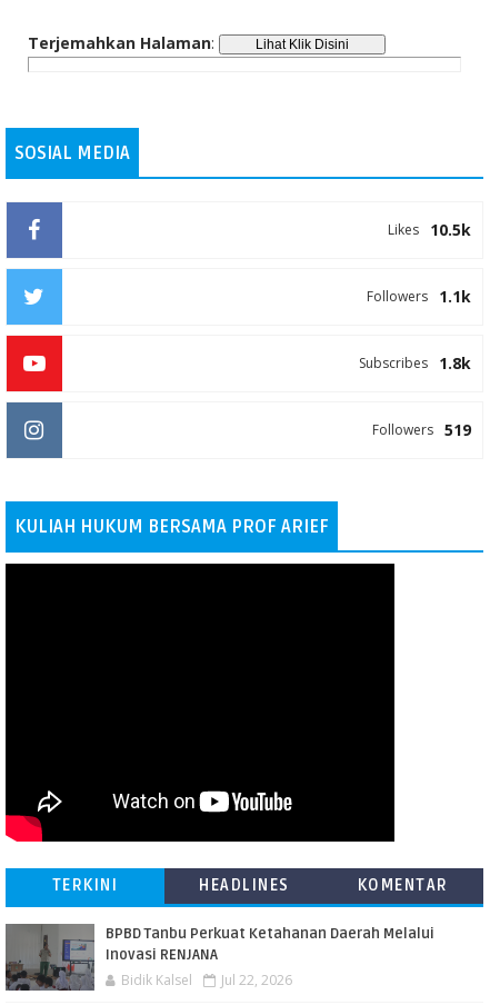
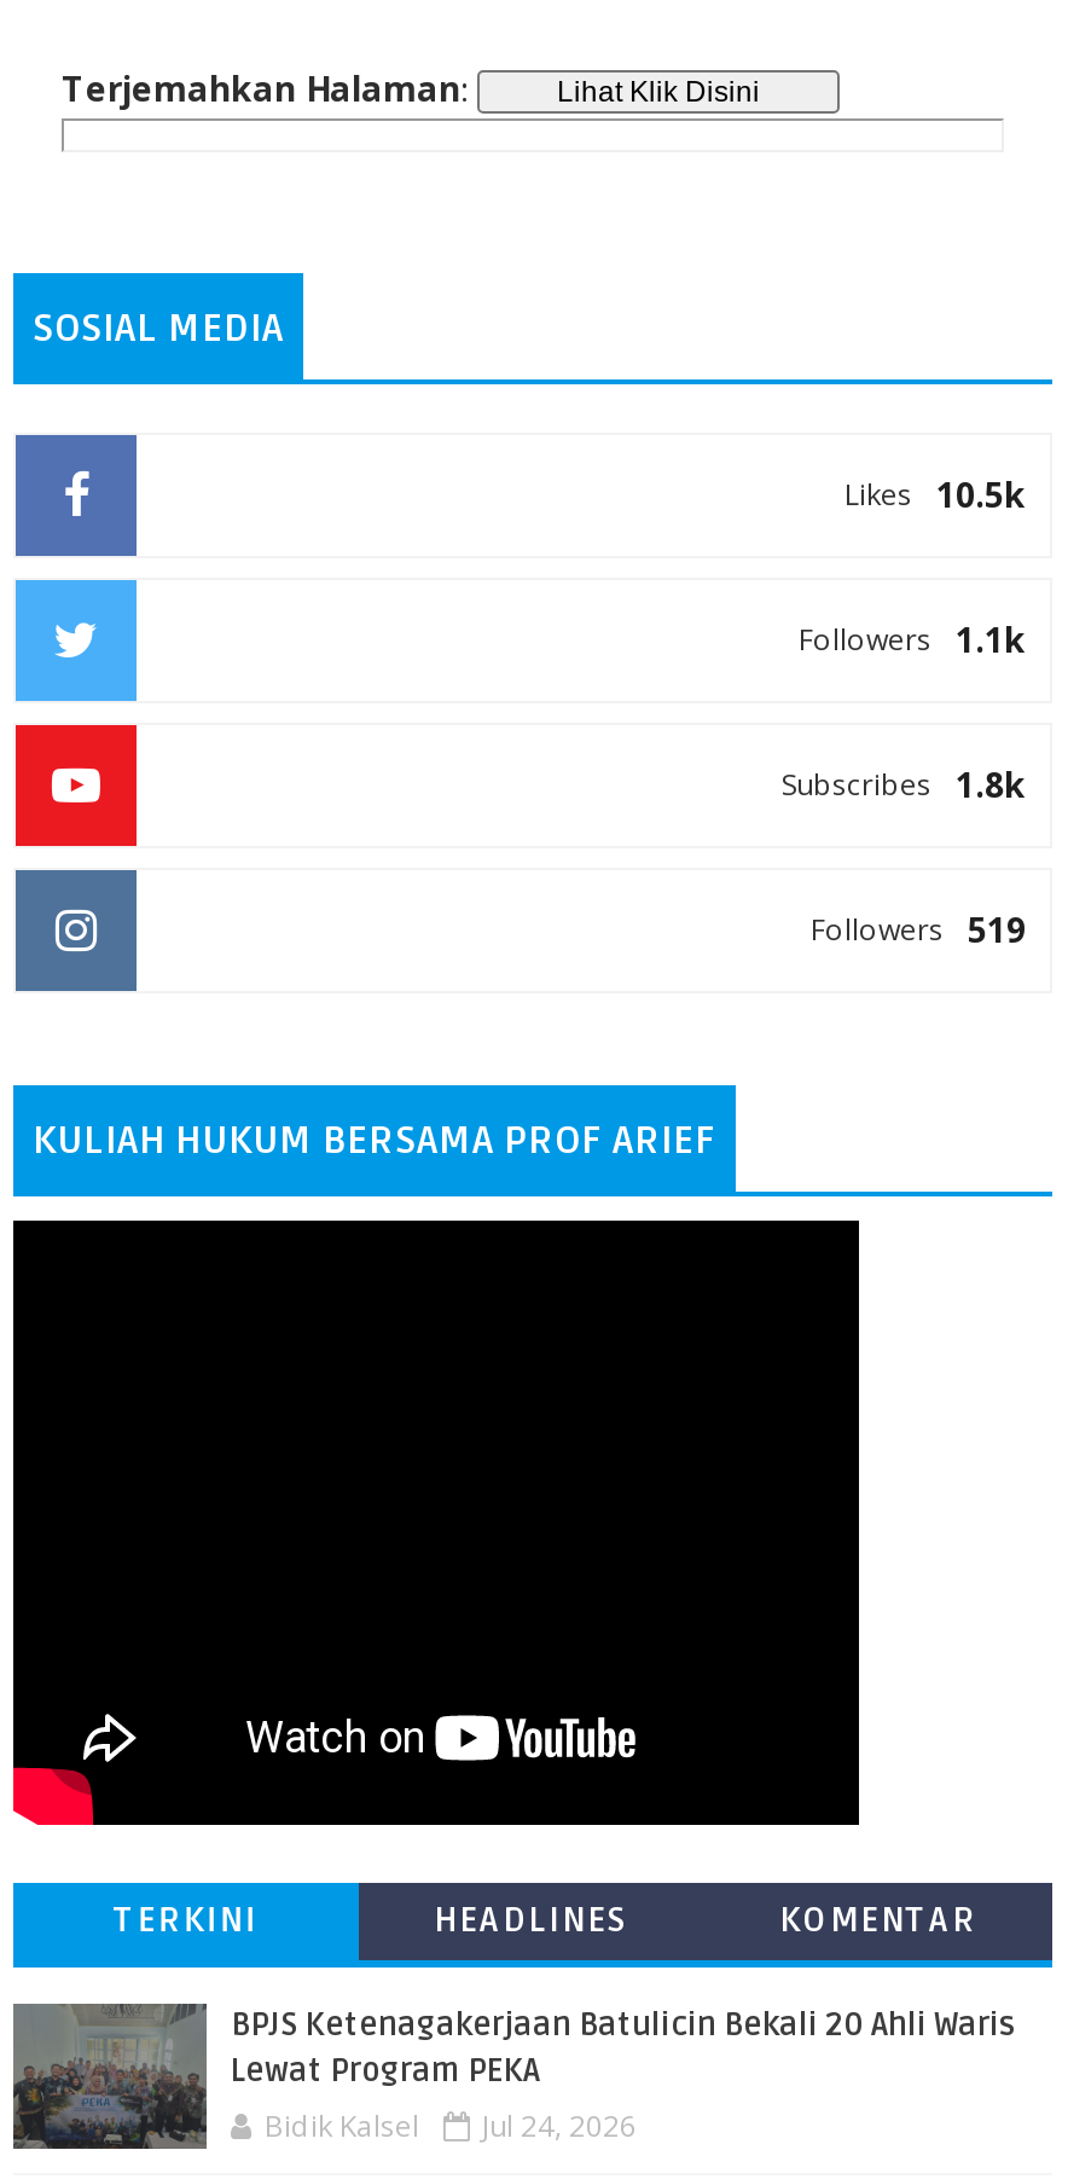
- [image]
- BPBD Tanbu Perkuat Ketahanan Daerah Melalui
- Inovasi RENJANA
+ [image]
+ BPJS Ketenagakerjaan Batulicin Bekali 20 Ahli Waris
+ Lewat Program PEKA

- Bidik Kalsel Jul 22, 2026
+ Bidik Kalsel Jul 24, 2026
